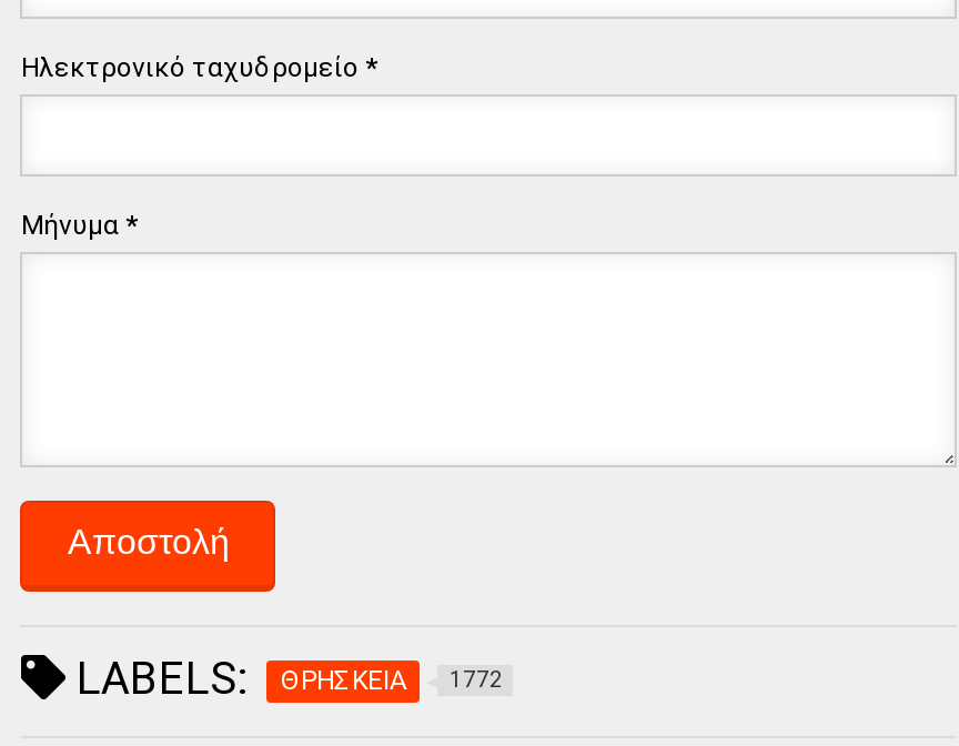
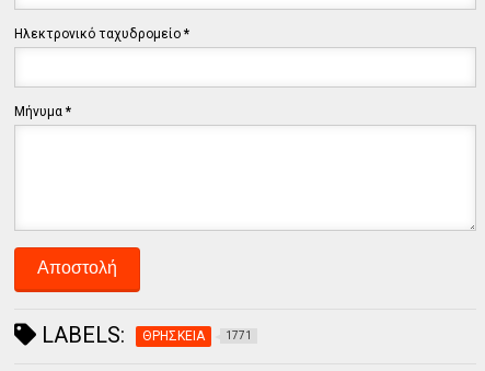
- LABELS: ΘΡΗΣΚΕΙΑ 1772
+ LABELS: ΘΡΗΣΚΕΙΑ 1771
